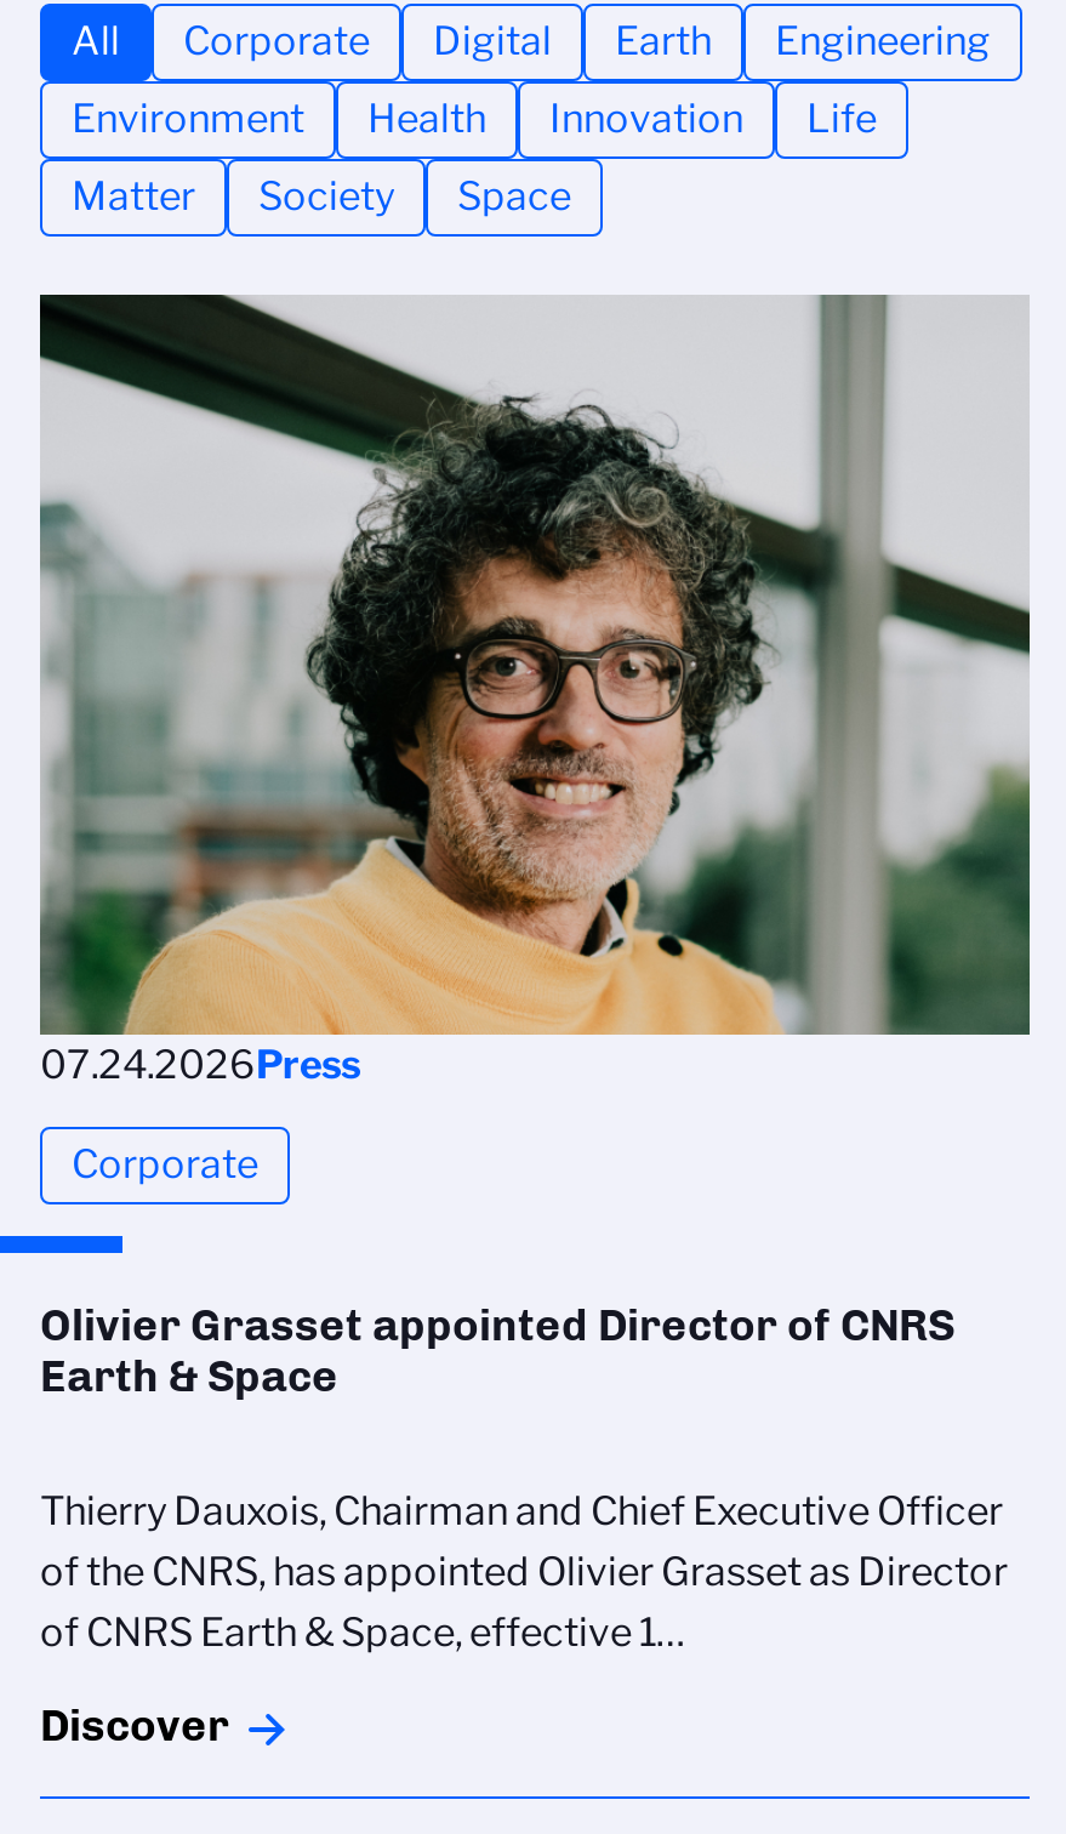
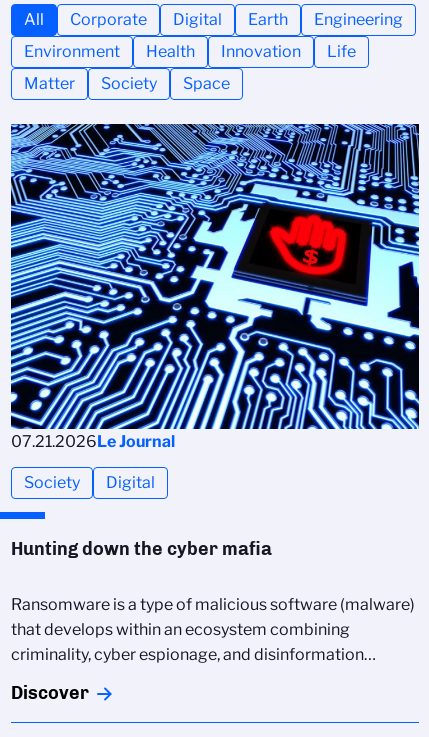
- [image]
- 07.24.2026Press
+ [image]
+ 07.21.2026Le Journal

- Corporate
+ Society
+ Digital

- Olivier Grasset appointed Director of CNRS
- Earth & Space
+ Hunting down the cyber mafia

- Thierry Dauxois, Chairman and Chief Executive Officer
- of the CNRS, has appointed Olivier Grasset as Director
- of CNRS Earth & Space, effective 1…
+ Ransomware is a type of malicious software (malware)
+ that develops within an ecosystem combining
+ criminality, cyber espionage, and disinformation…
